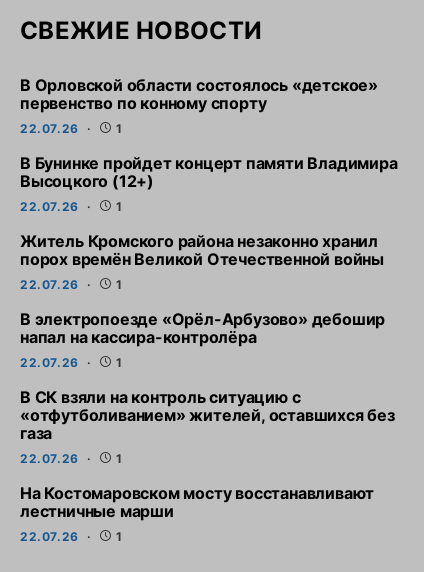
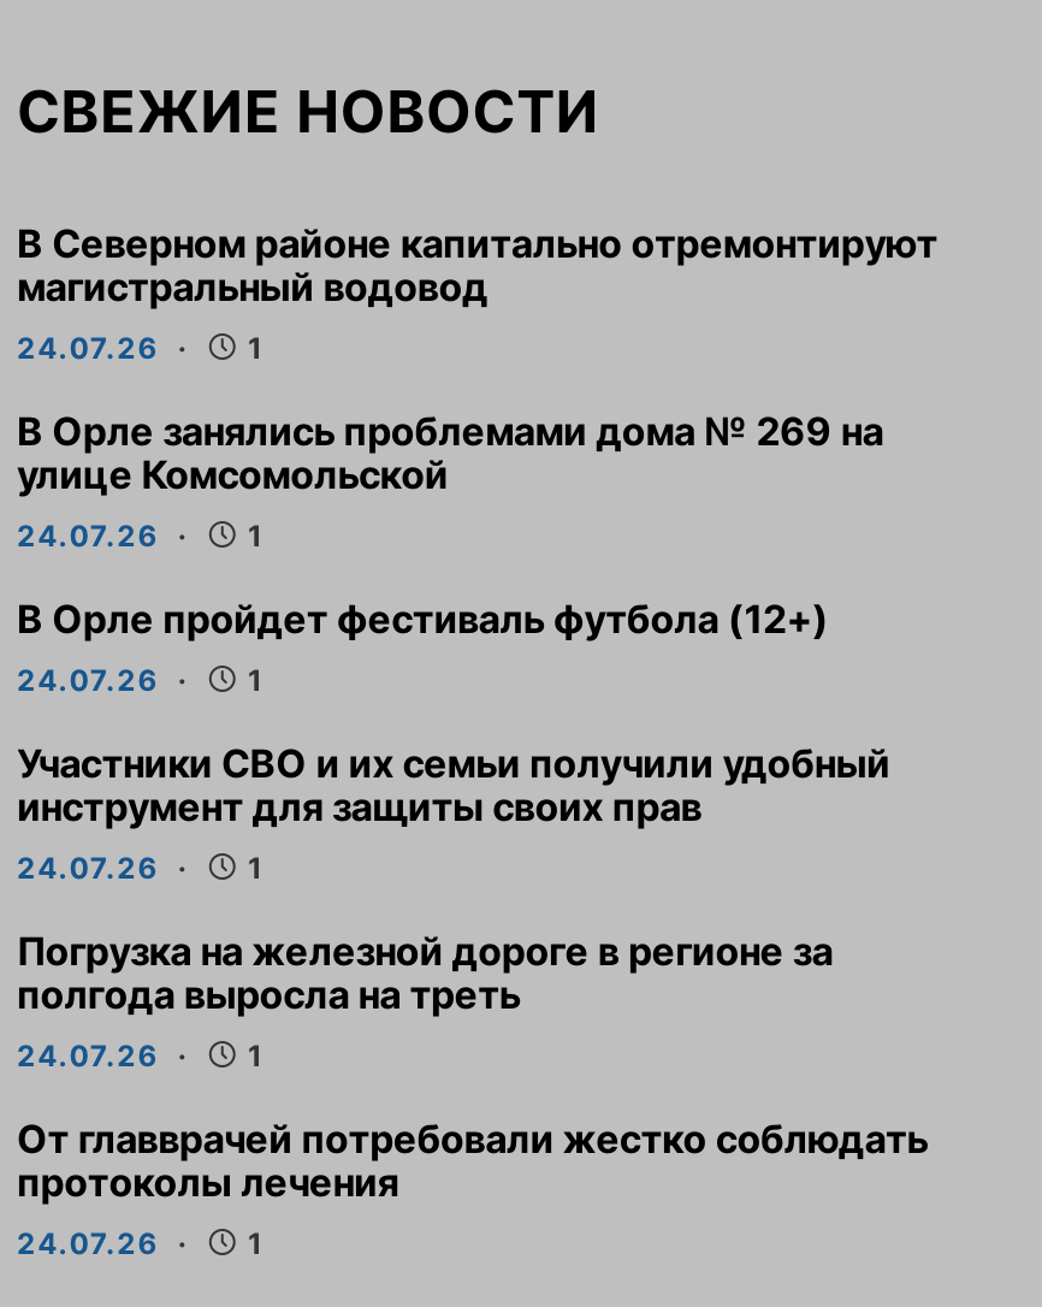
- В Орловской области состоялось «детское»
- первенство по конному спорту
- 22.07.26
+ В Северном районе капитально отремонтируют
+ магистральный водовод
+ 24.07.26

- В Бунинке пройдет концерт памяти Владимира
- Высоцкого (12+)
- 22.07.26
+ В Орле занялись проблемами дома № 269 на
+ улице Комсомольской
+ 24.07.26

- Житель Кромского района незаконно хранил
- порох времён Великой Отечественной войны
- 22.07.26
+ В Орле пройдет фестиваль футбола (12+)
+ 24.07.26

- В электропоезде «Орёл-Арбузово» дебошир
- напал на кассира-контролёра
- 22.07.26
+ Участники СВО и их семьи получили удобный
+ инструмент для защиты своих прав
+ 24.07.26

- В СК взяли на контроль ситуацию с
- «отфутболиванием» жителей, оставшихся без
- газа
- 22.07.26
+ Погрузка на железной дороге в регионе за
+ полгода выросла на треть
+ 24.07.26

- На Костомаровском мосту восстанавливают
- лестничные марши
- 22.07.26
+ От главврачей потребовали жестко соблюдать
+ протоколы лечения
+ 24.07.26
